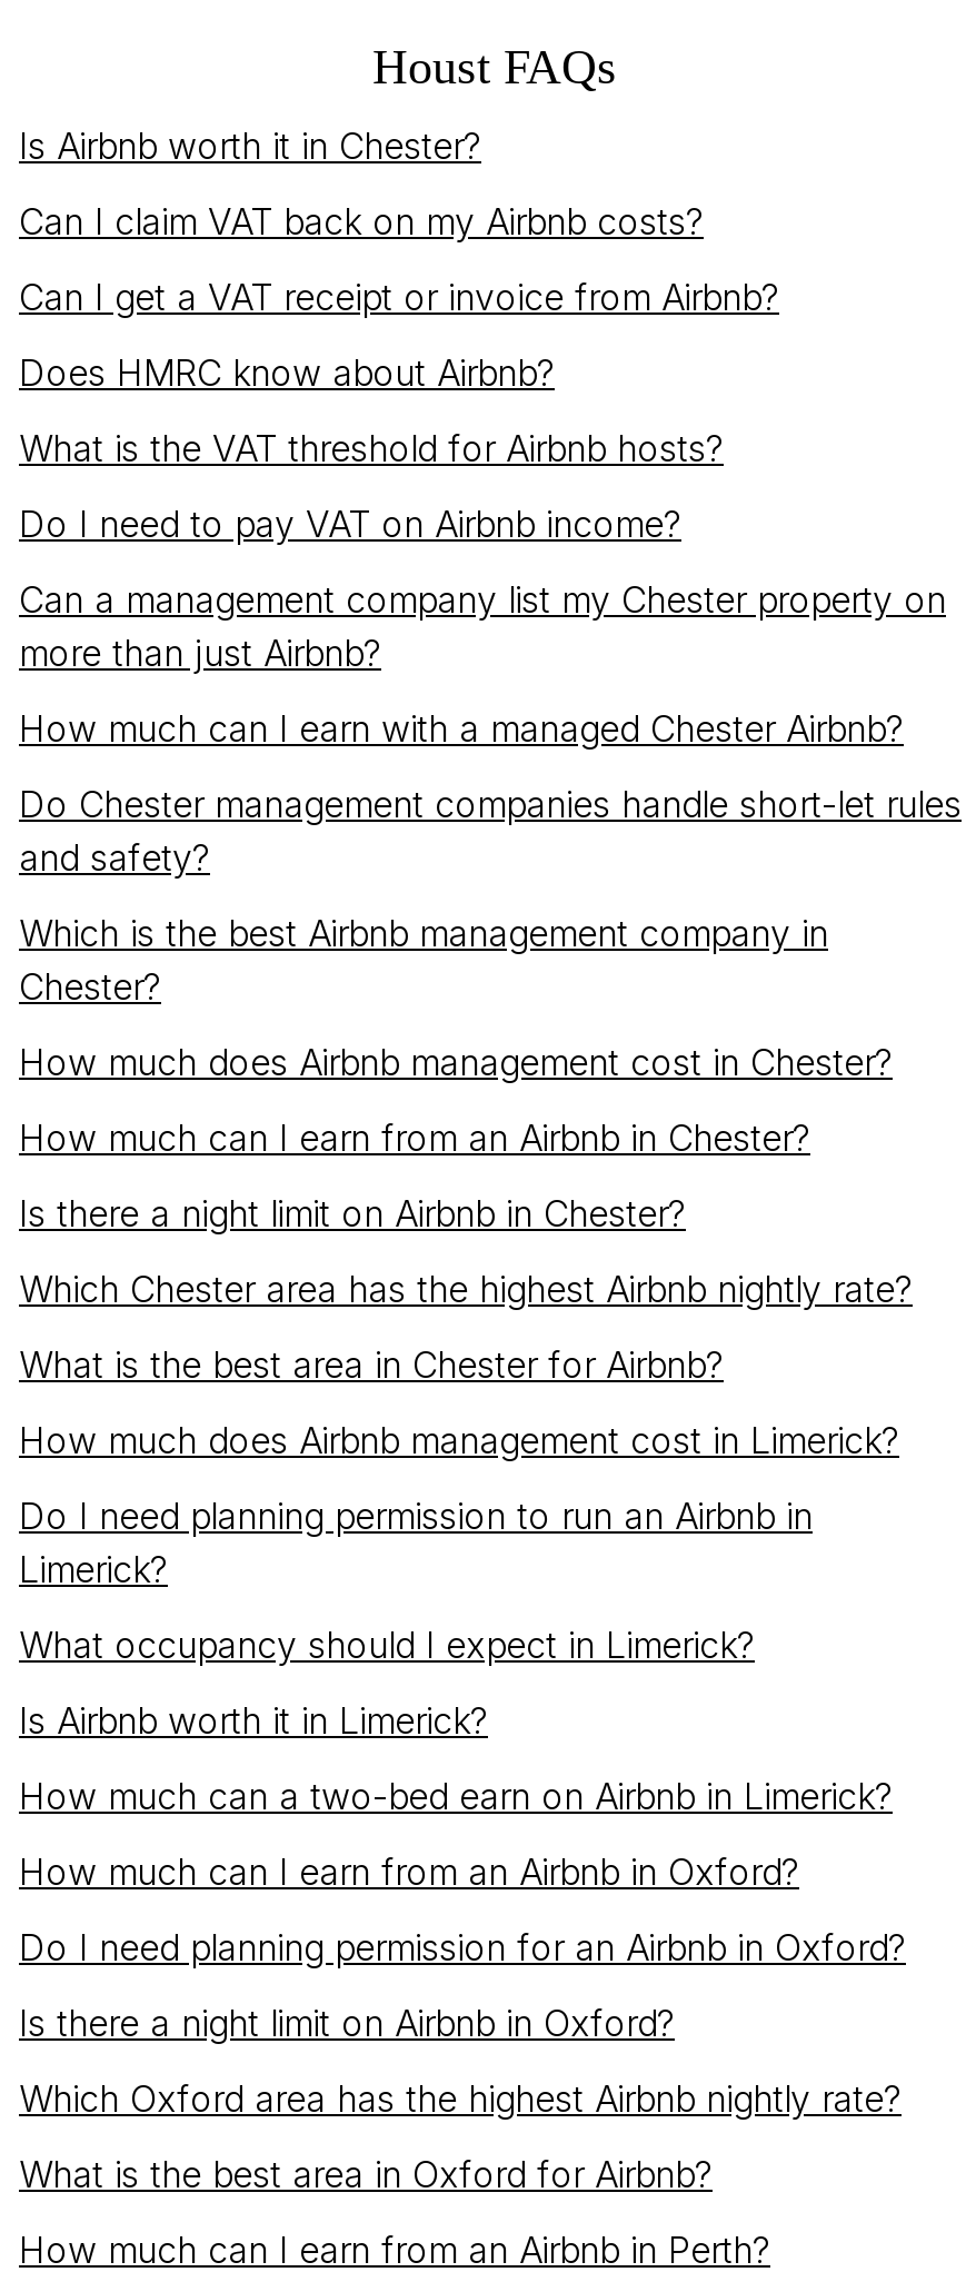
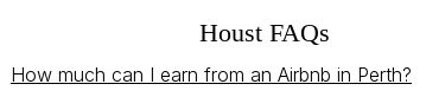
- Is Airbnb worth it in Chester?
- Can I claim VAT back on my Airbnb costs?
- Can I get a VAT receipt or invoice from Airbnb?
- Does HMRC know about Airbnb?
- What is the VAT threshold for Airbnb hosts?
- Do I need to pay VAT on Airbnb income?
- Can a management company list my Chester property on
- more than just Airbnb?
- How much can I earn with a managed Chester Airbnb?
- Do Chester management companies handle short-let rules
- and safety?
- Which is the best Airbnb management company in
- Chester?
- How much does Airbnb management cost in Chester?
- How much can I earn from an Airbnb in Chester?
- Is there a night limit on Airbnb in Chester?
- Which Chester area has the highest Airbnb nightly rate?
- What is the best area in Chester for Airbnb?
- How much does Airbnb management cost in Limerick?
- Do I need planning permission to run an Airbnb in
- Limerick?
- What occupancy should I expect in Limerick?
- Is Airbnb worth it in Limerick?
- How much can a two-bed earn on Airbnb in Limerick?
- How much can I earn from an Airbnb in Oxford?
- Do I need planning permission for an Airbnb in Oxford?
- Is there a night limit on Airbnb in Oxford?
- Which Oxford area has the highest Airbnb nightly rate?
- What is the best area in Oxford for Airbnb?
